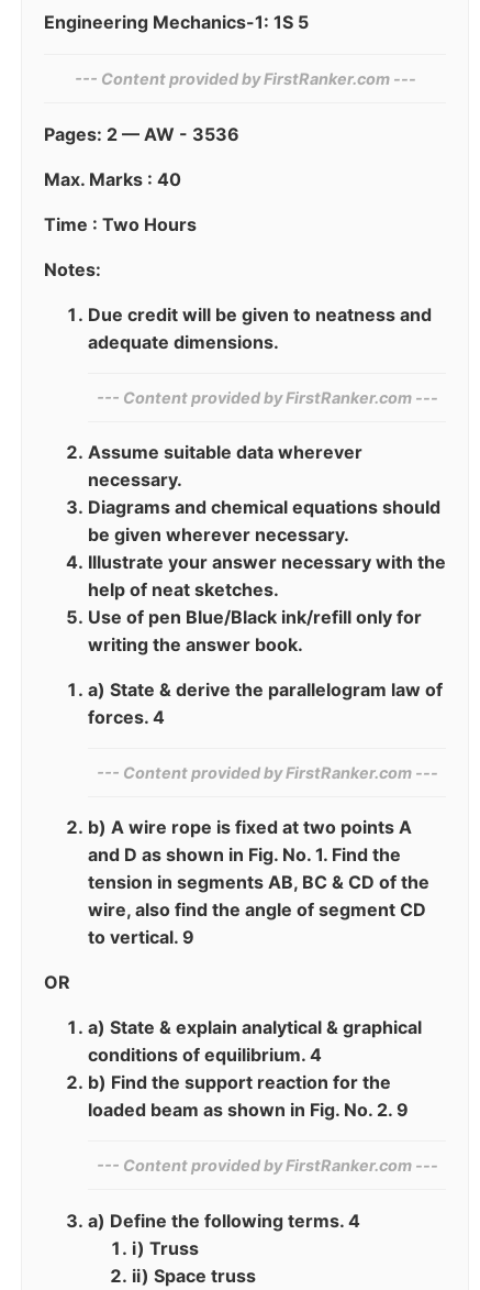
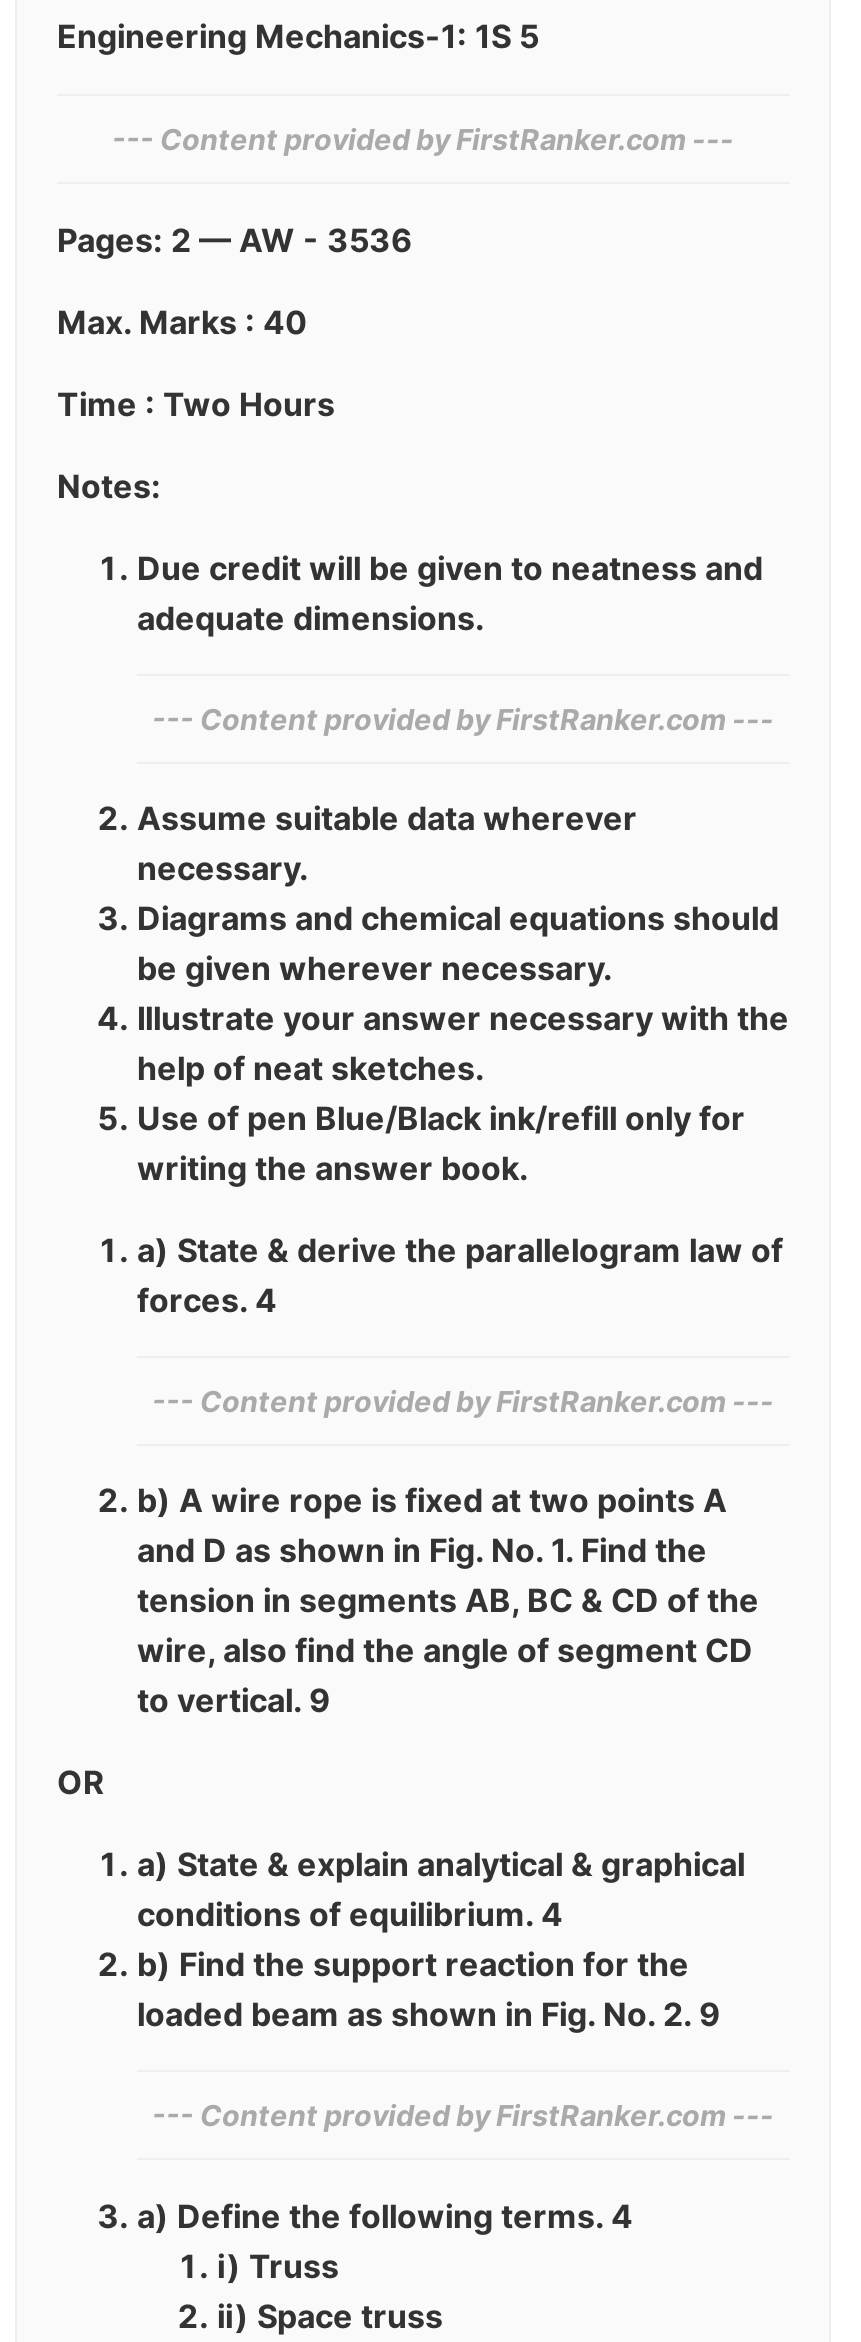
- --- Content provided by‌ FirstRanker.com ---
+ --- Content provided by‍ FirstRanker.com ---
